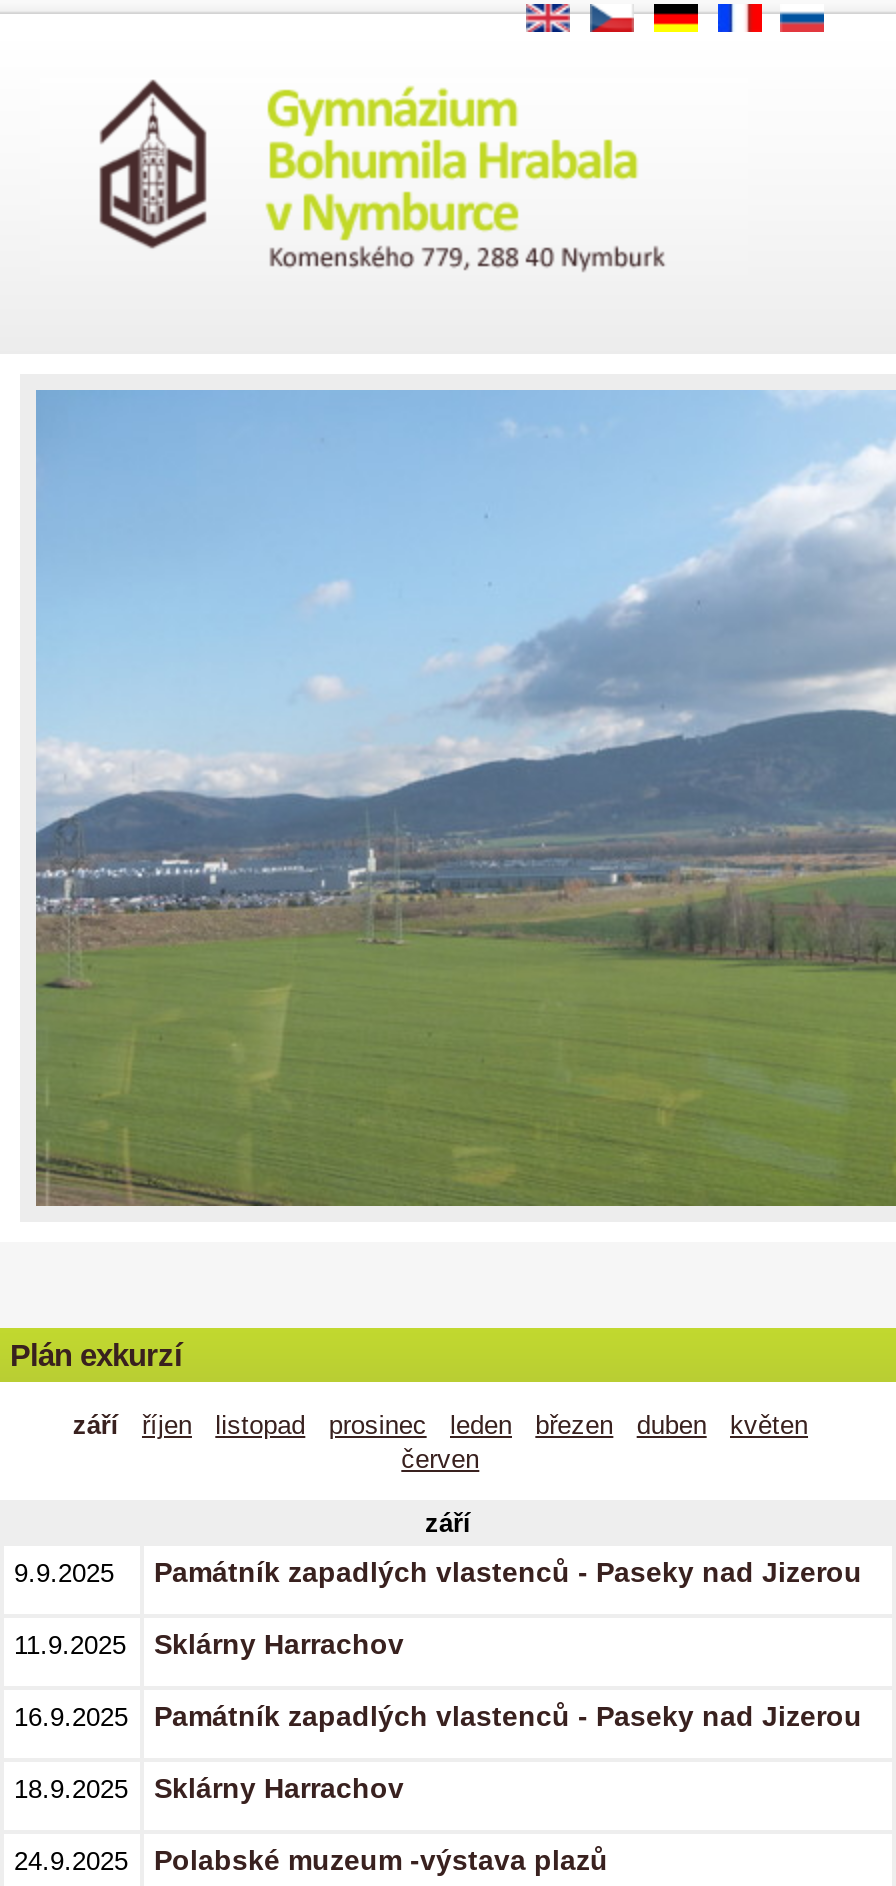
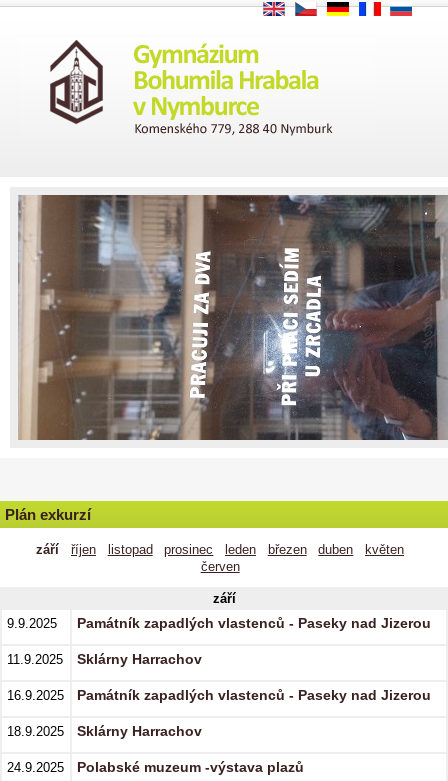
- [image]
+ [image]
